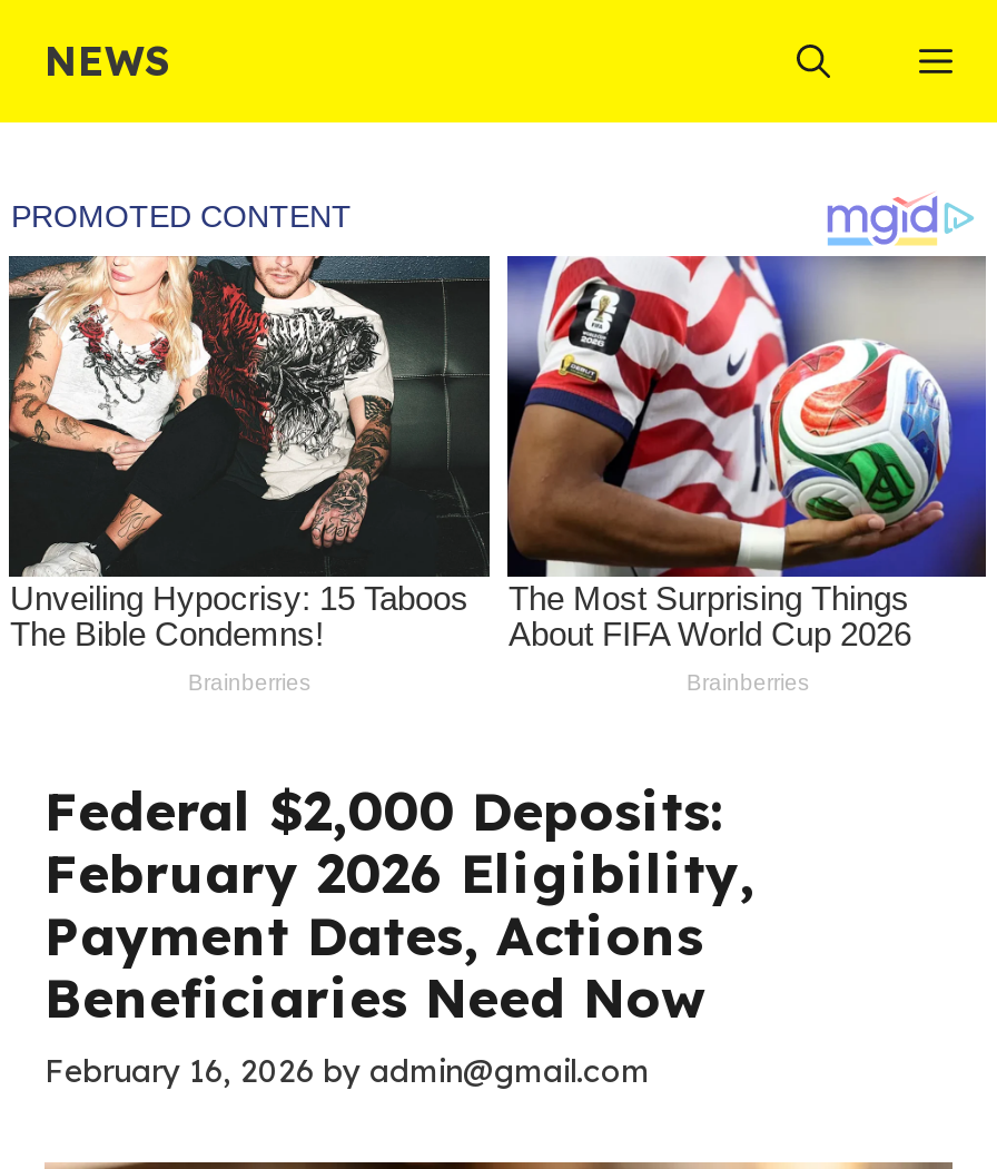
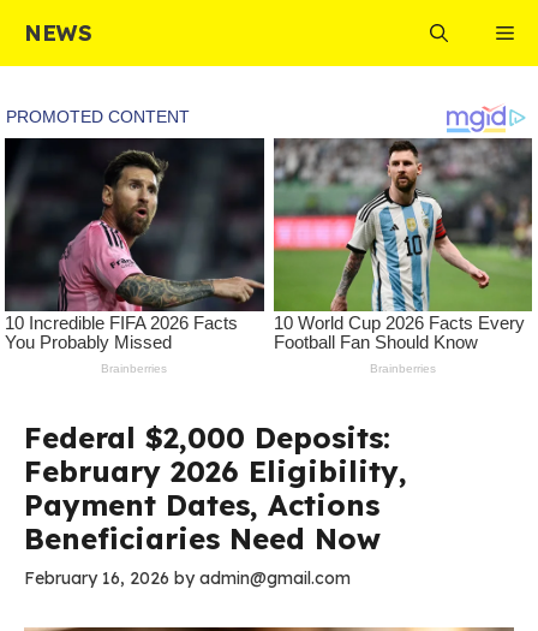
- [image]
+ [image]

- [image]
+ [image]
